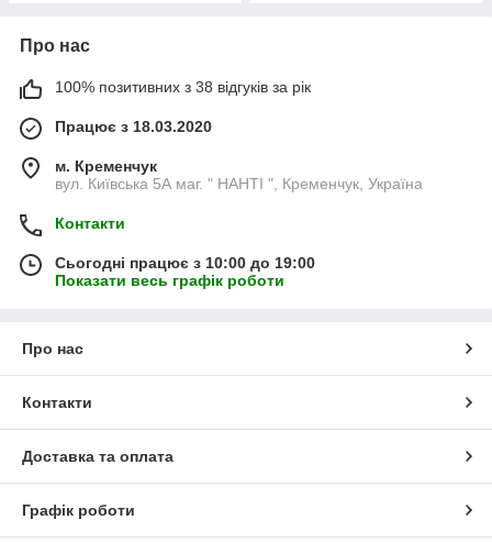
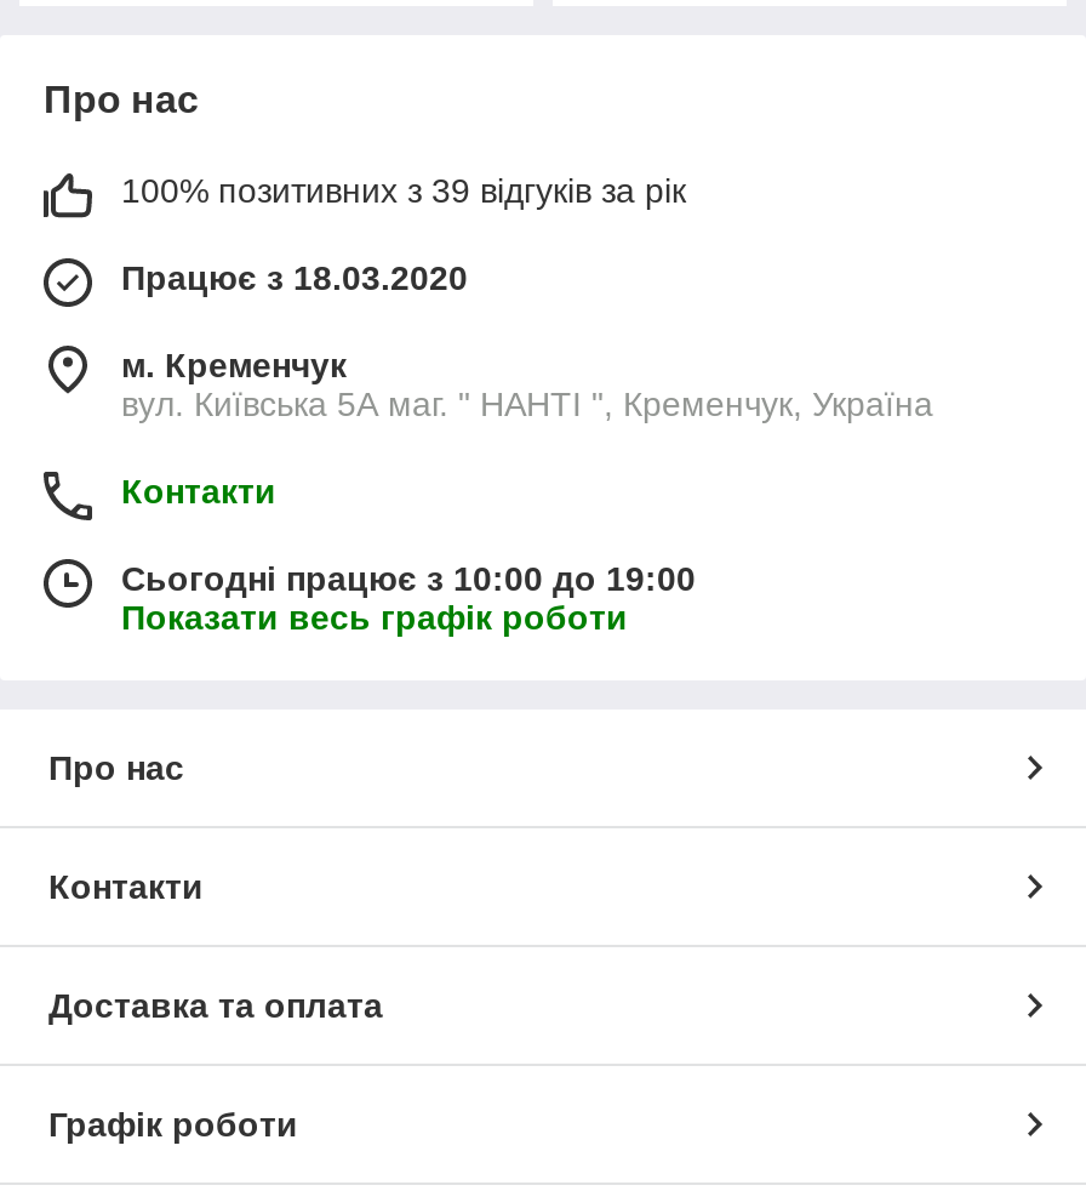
- 100% позитивних з 38 відгуків за рік
+ 100% позитивних з 39 відгуків за рік
